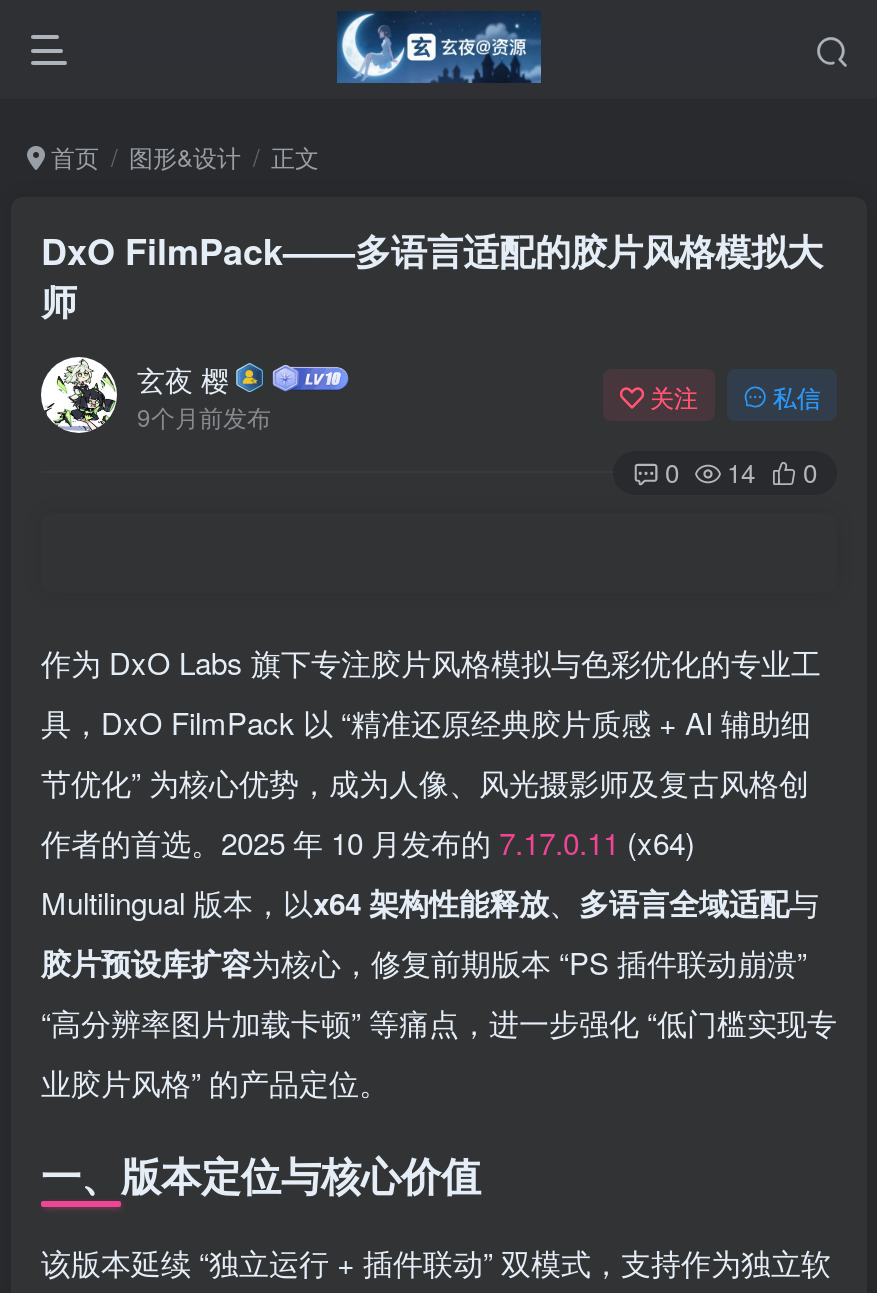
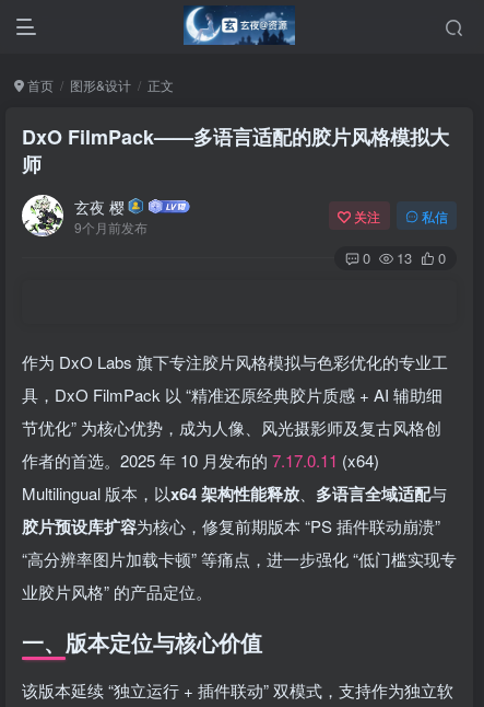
- 0 14 0
+ 0 13 0
